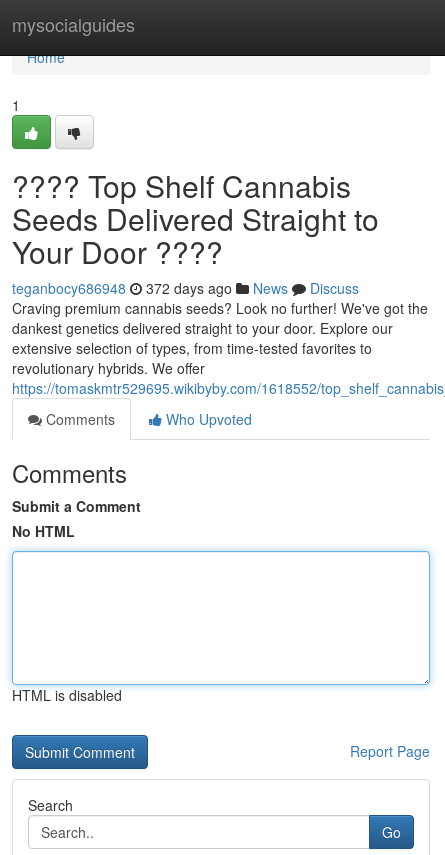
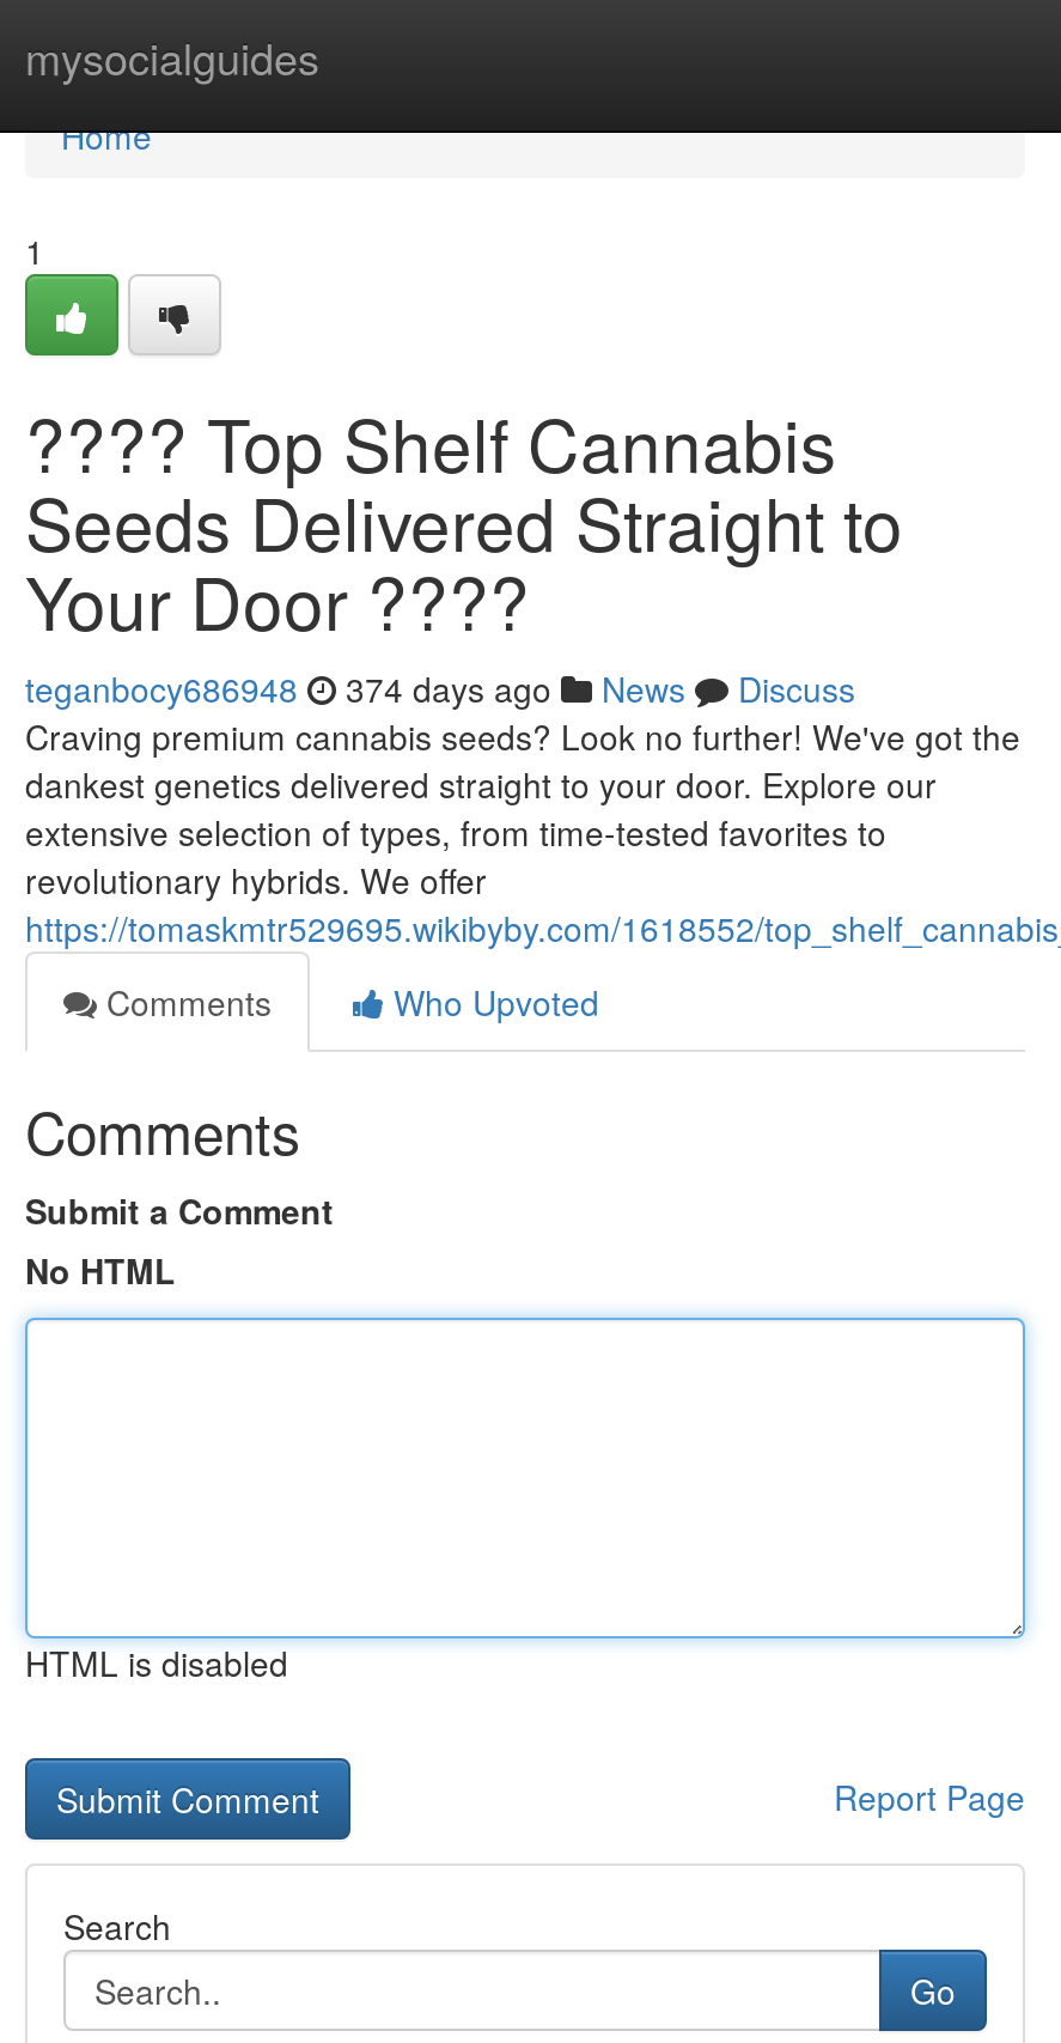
- teganbocy686948 372 days ago News Discuss
+ teganbocy686948 374 days ago News Discuss
